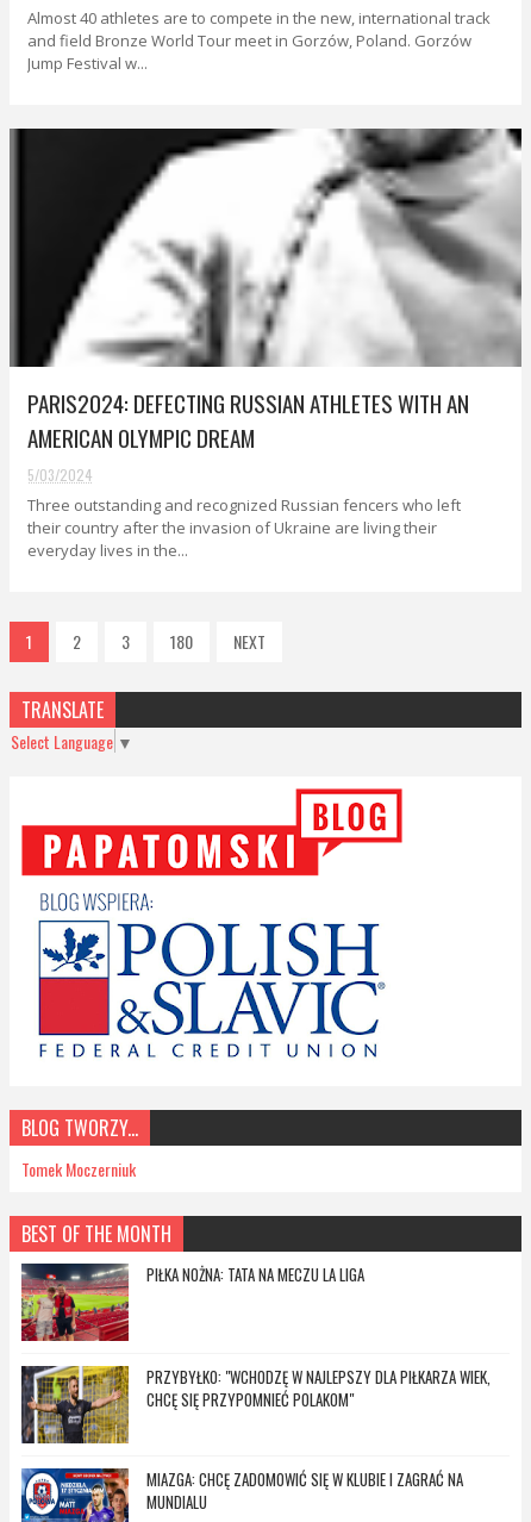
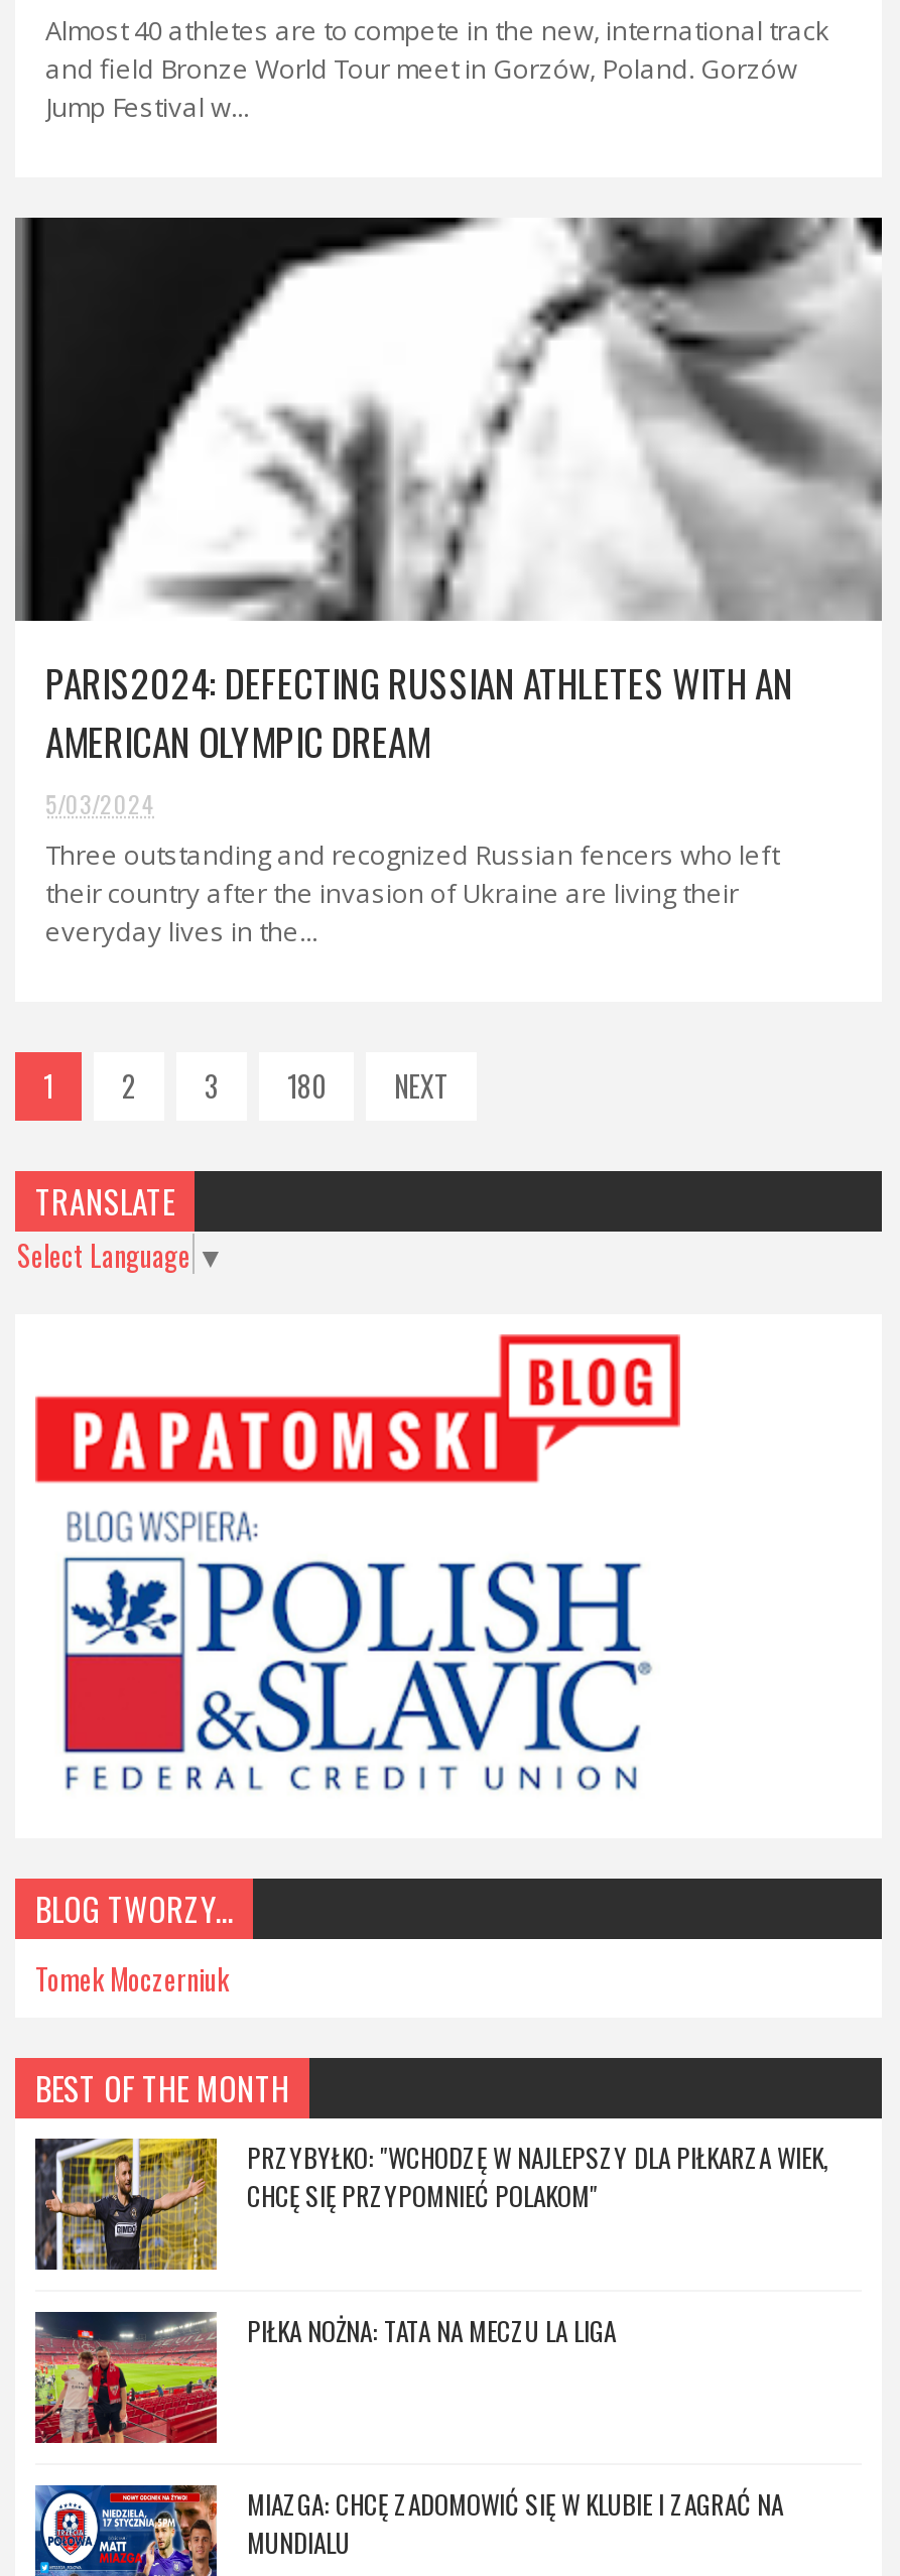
moved down: [image] | PIŁKA NOŻNA: TATA NA MECZU LA LIGA

moved up: [image] | PRZYBYŁKO: "WCHODZĘ W NAJLEPSZY DLA PIŁKARZA WIEK, | CHCĘ SIĘ PRZYPOMNIEĆ POLAKOM"
